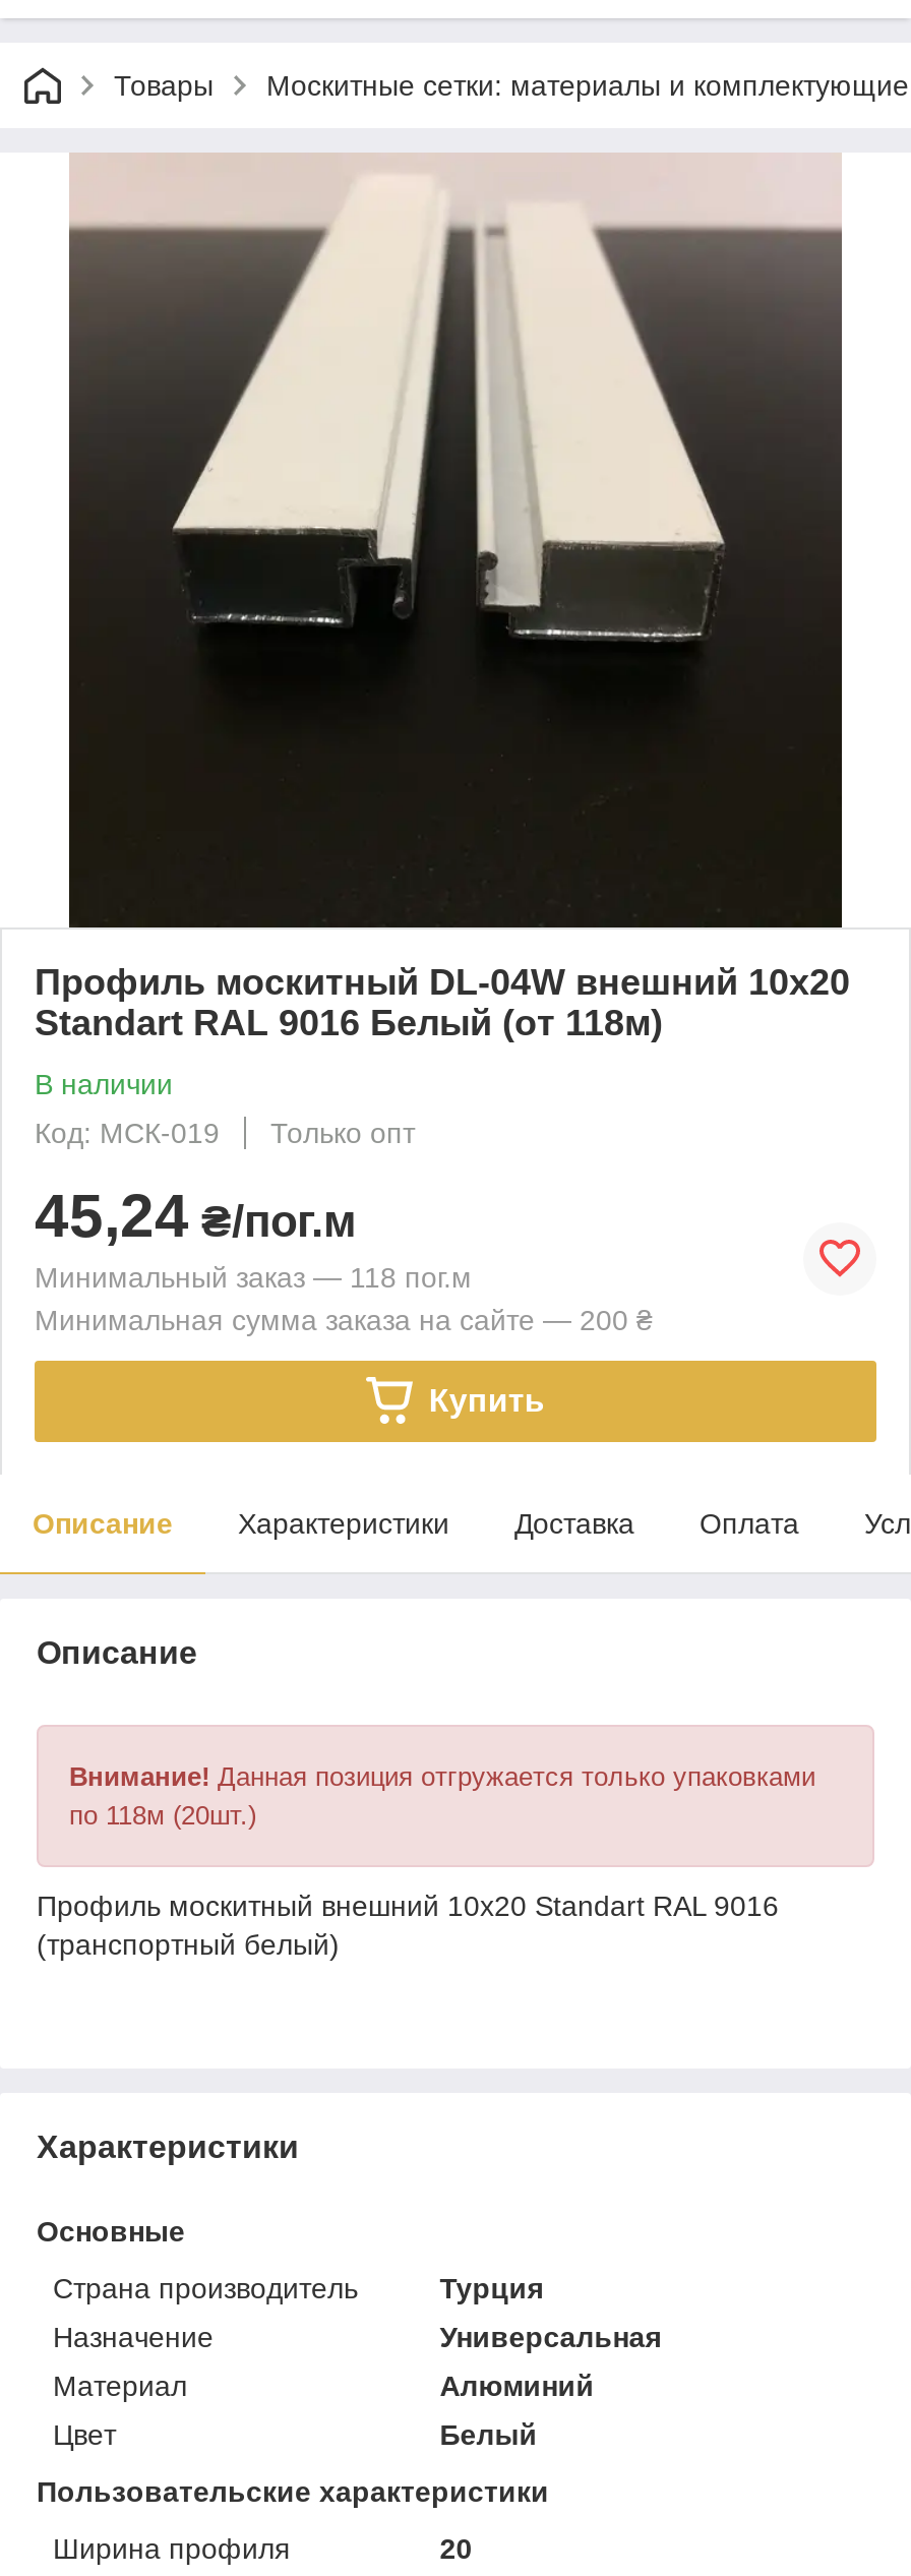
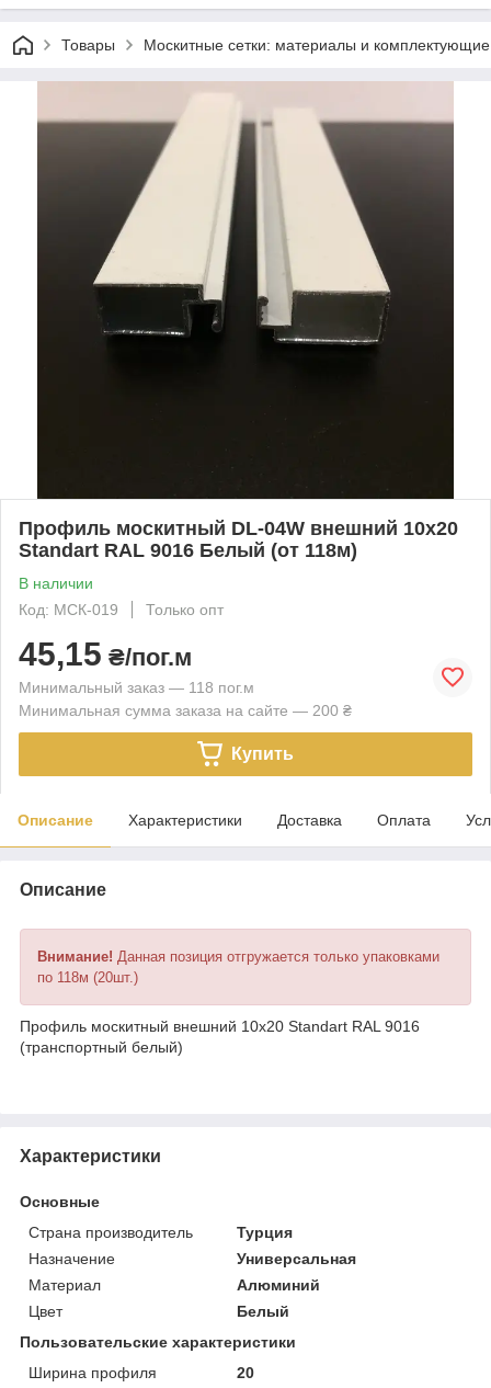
- 45,24 ₴/пог.м
+ 45,15 ₴/пог.м
